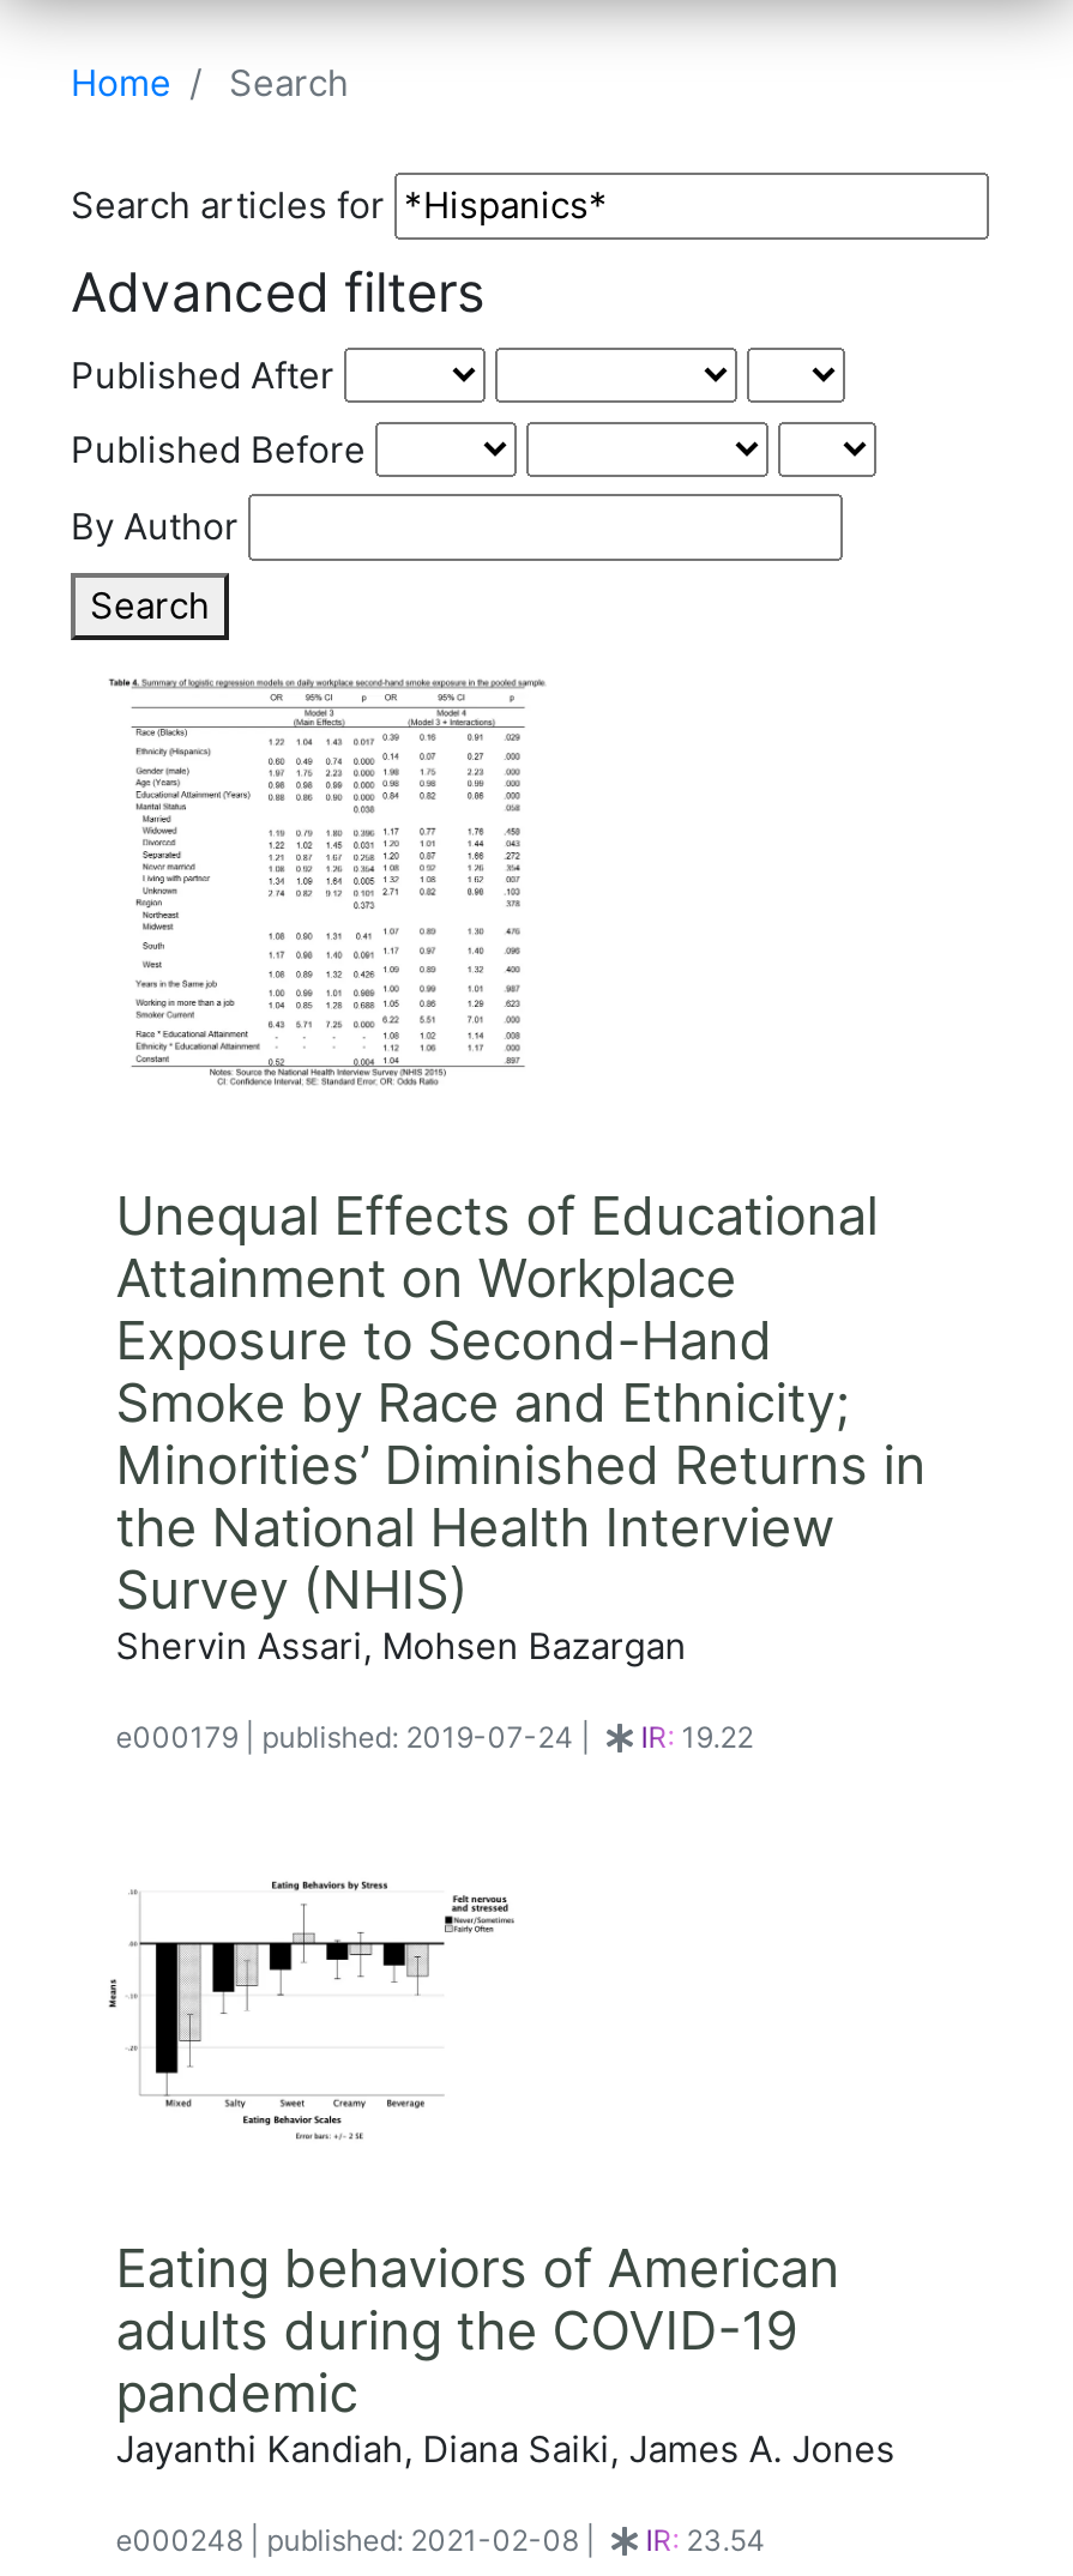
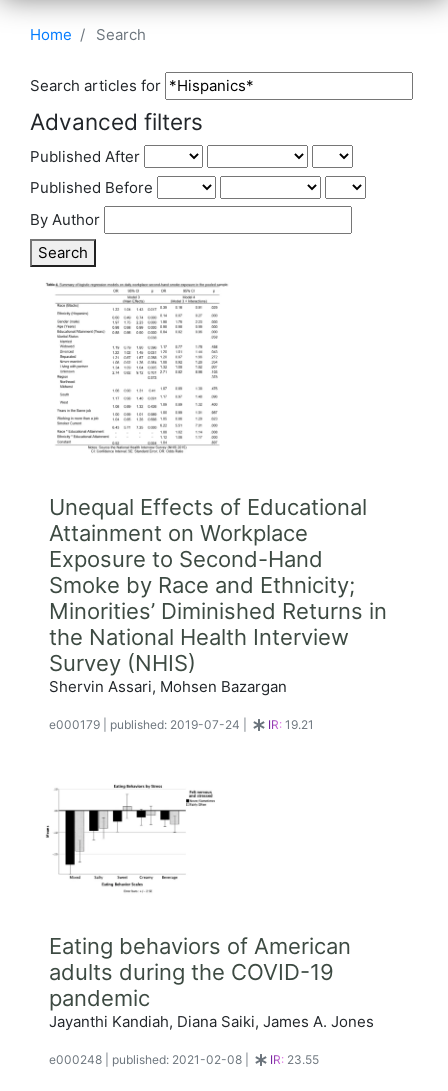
- IR: 19.22
+ IR: 19.21

- IR: 23.54
+ IR: 23.55
